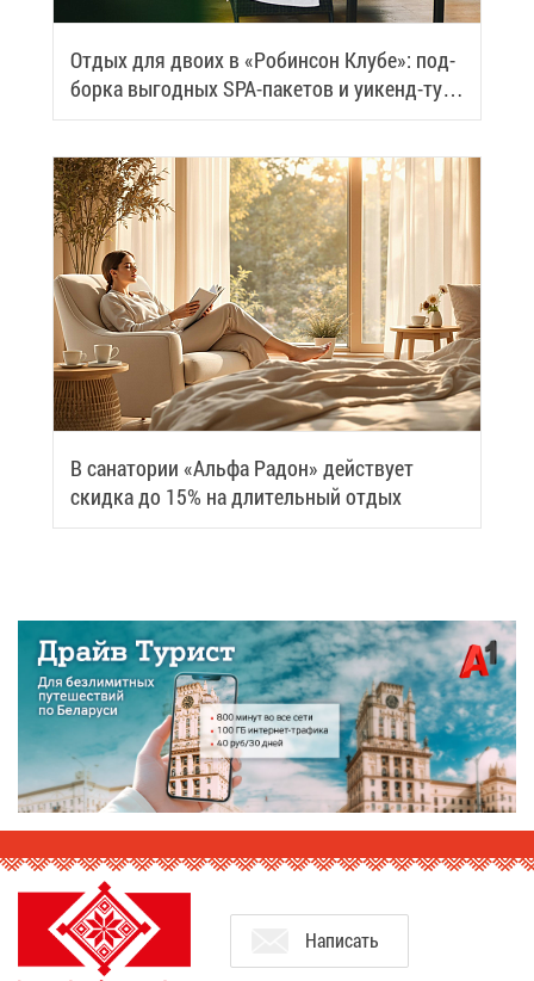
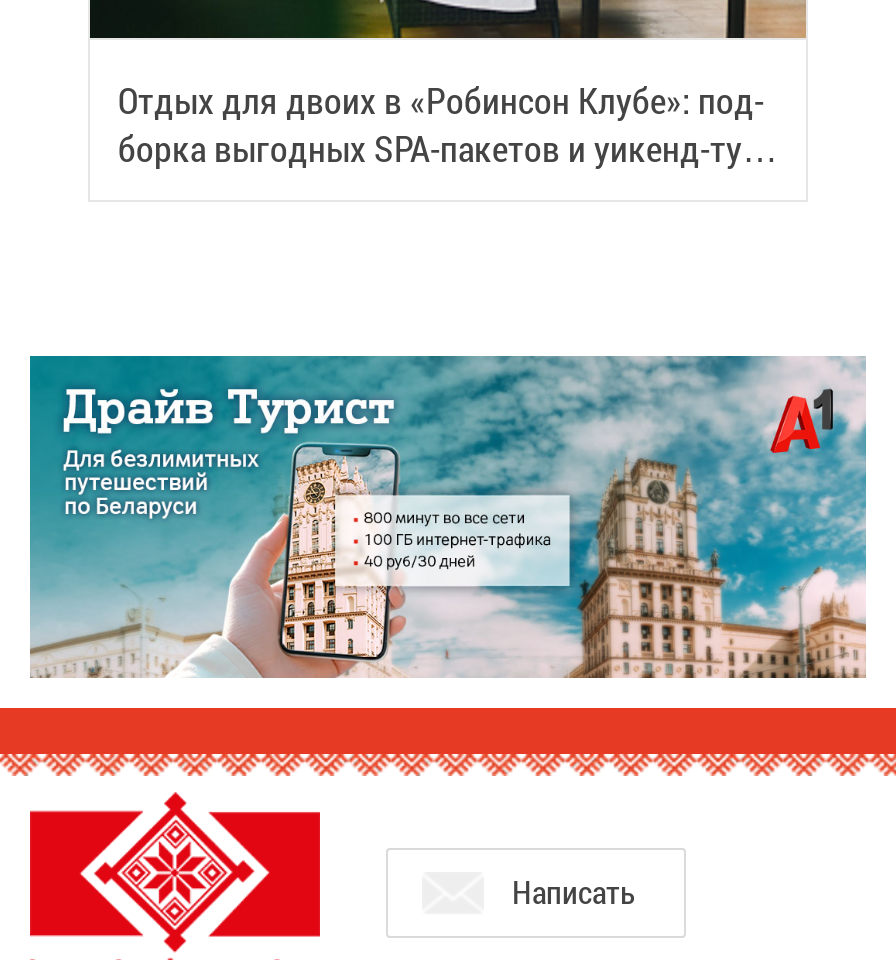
- [image]
- В санатории «Альфа Радон» действует
- скидка до 15% на длительный отдых
